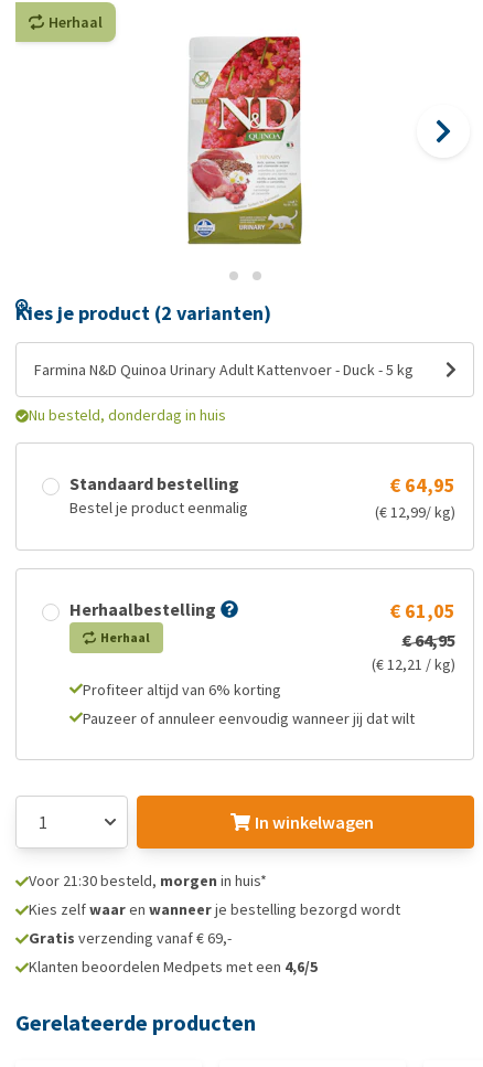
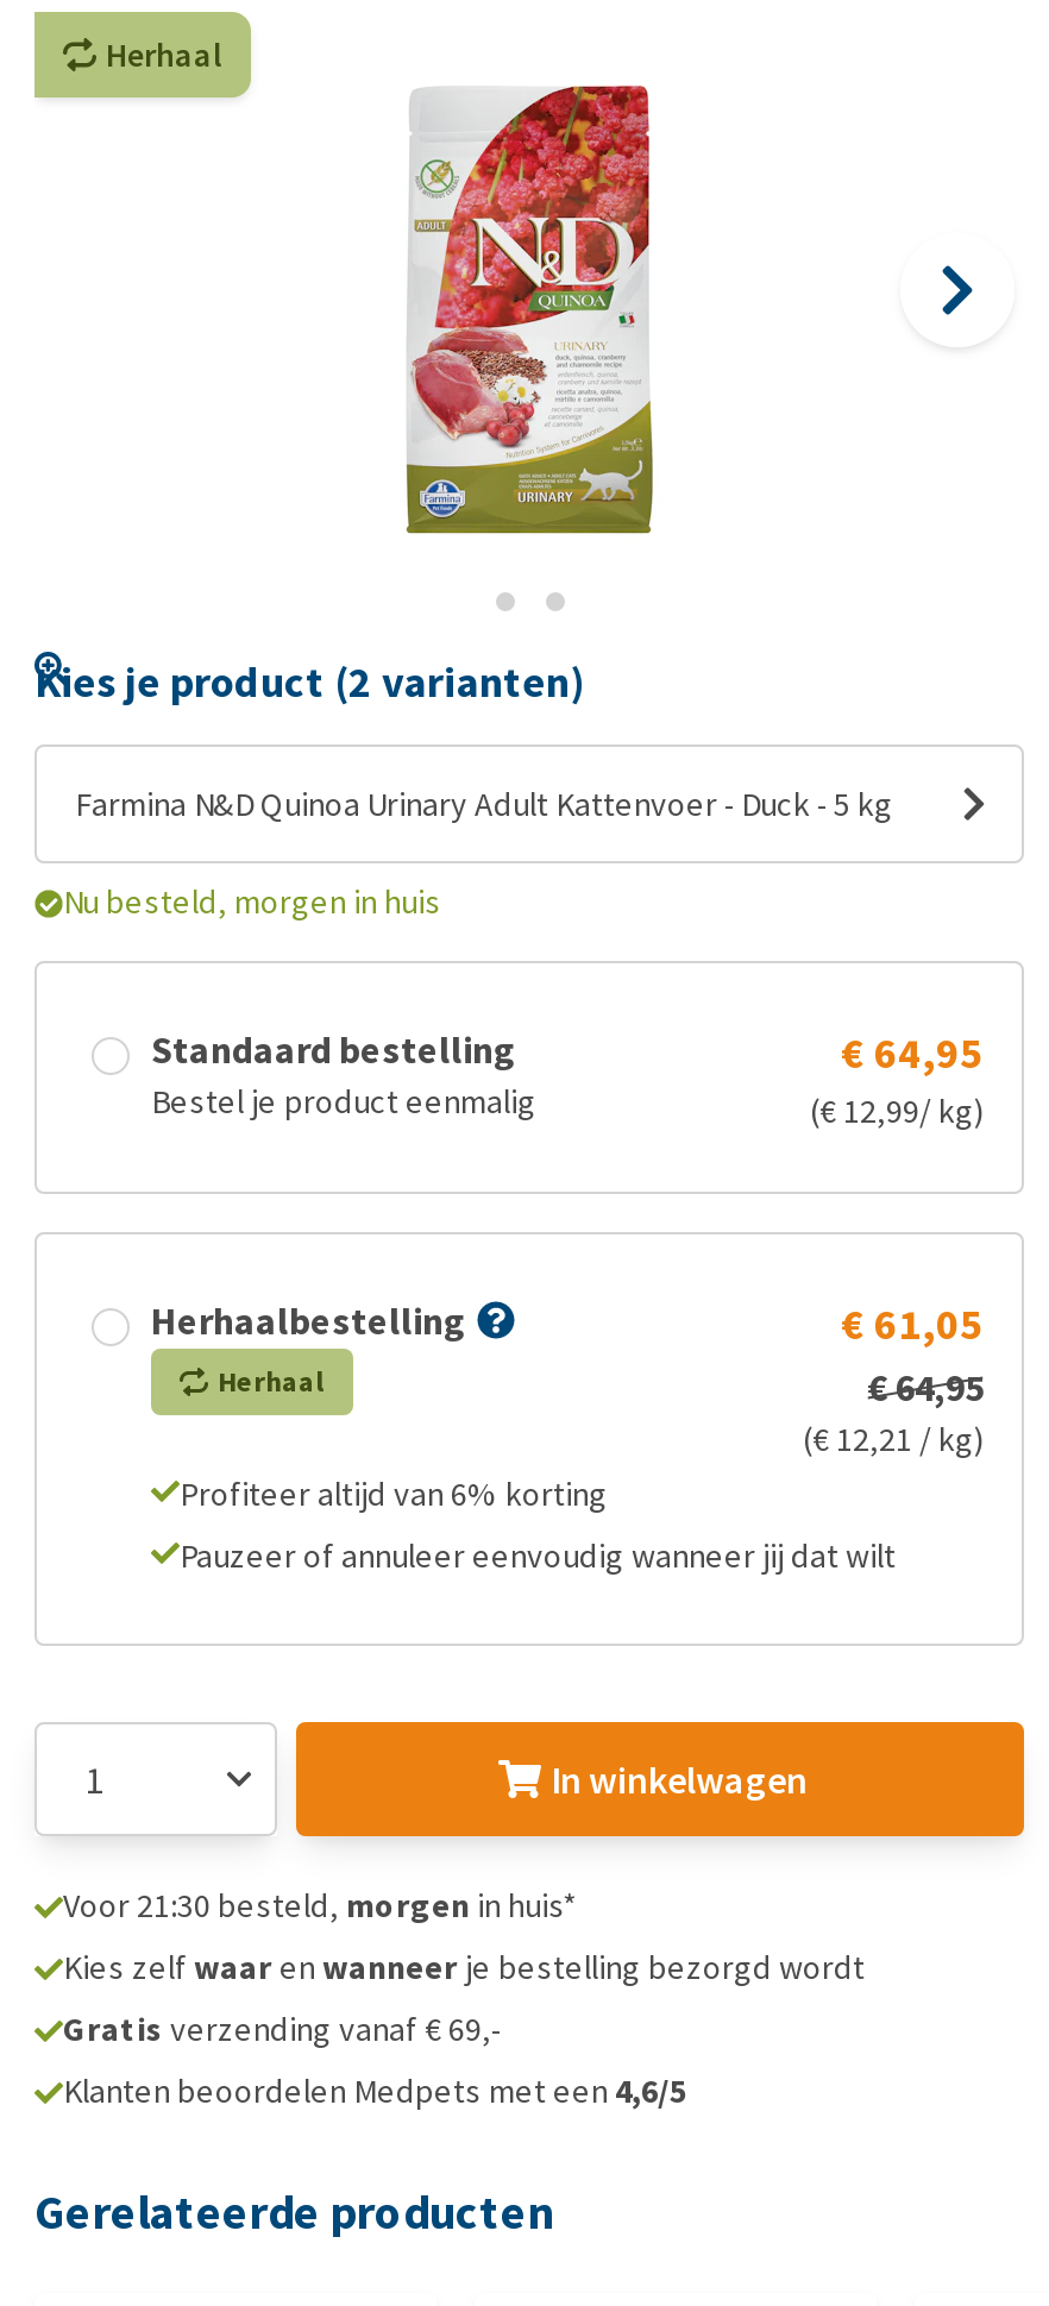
- Nu besteld, donderdag in huis
+ Nu besteld, morgen in huis
